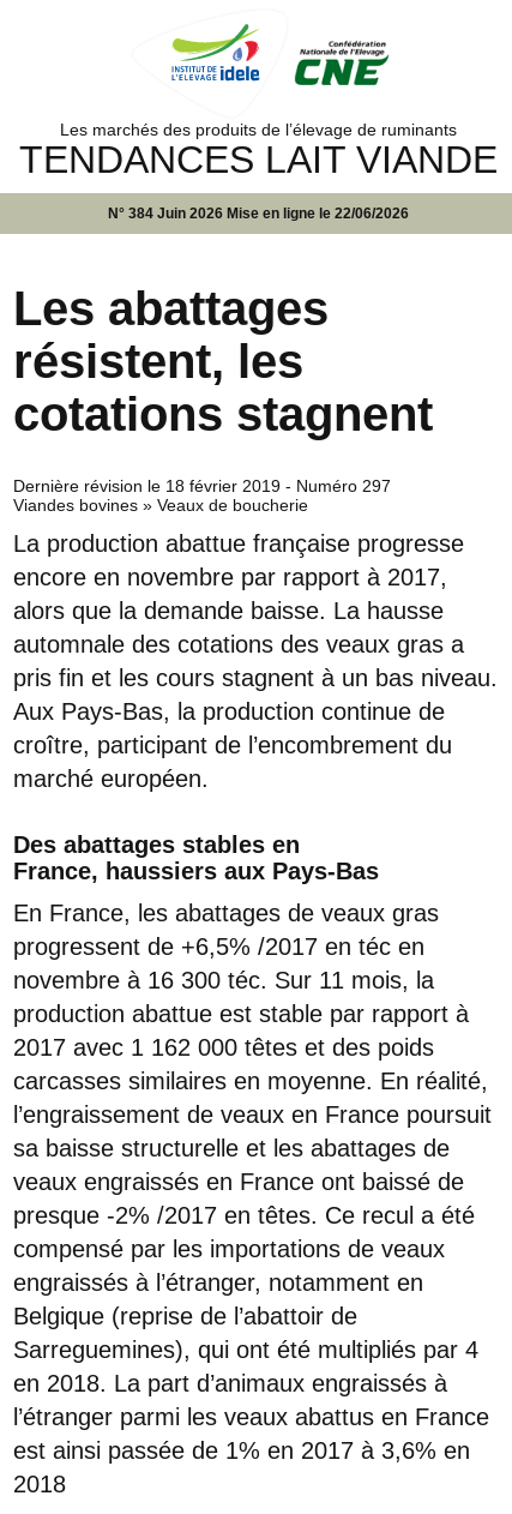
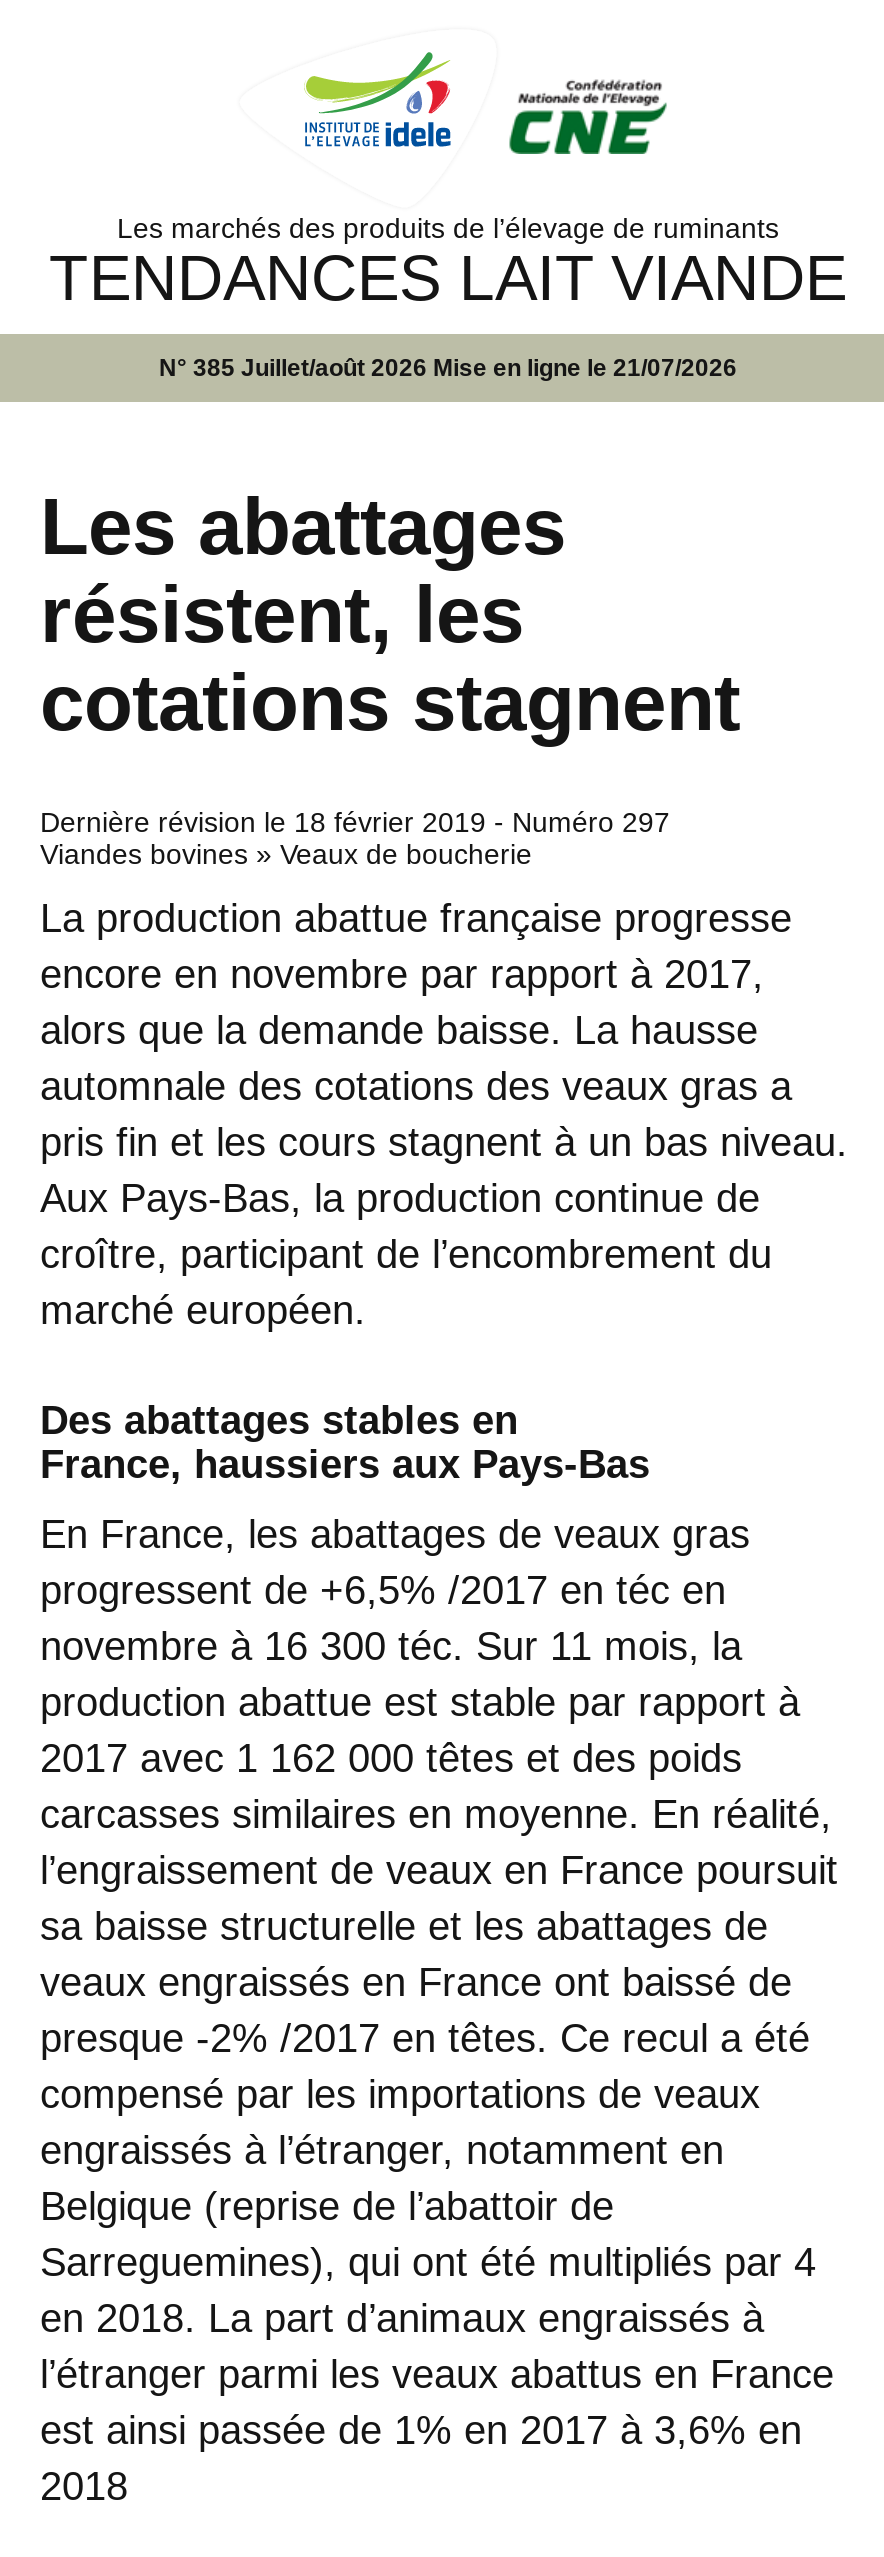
- N° 384 Juin 2026 Mise en ligne le 22/06/2026
+ N° 385 Juillet/août 2026 Mise en ligne le 21/07/2026
